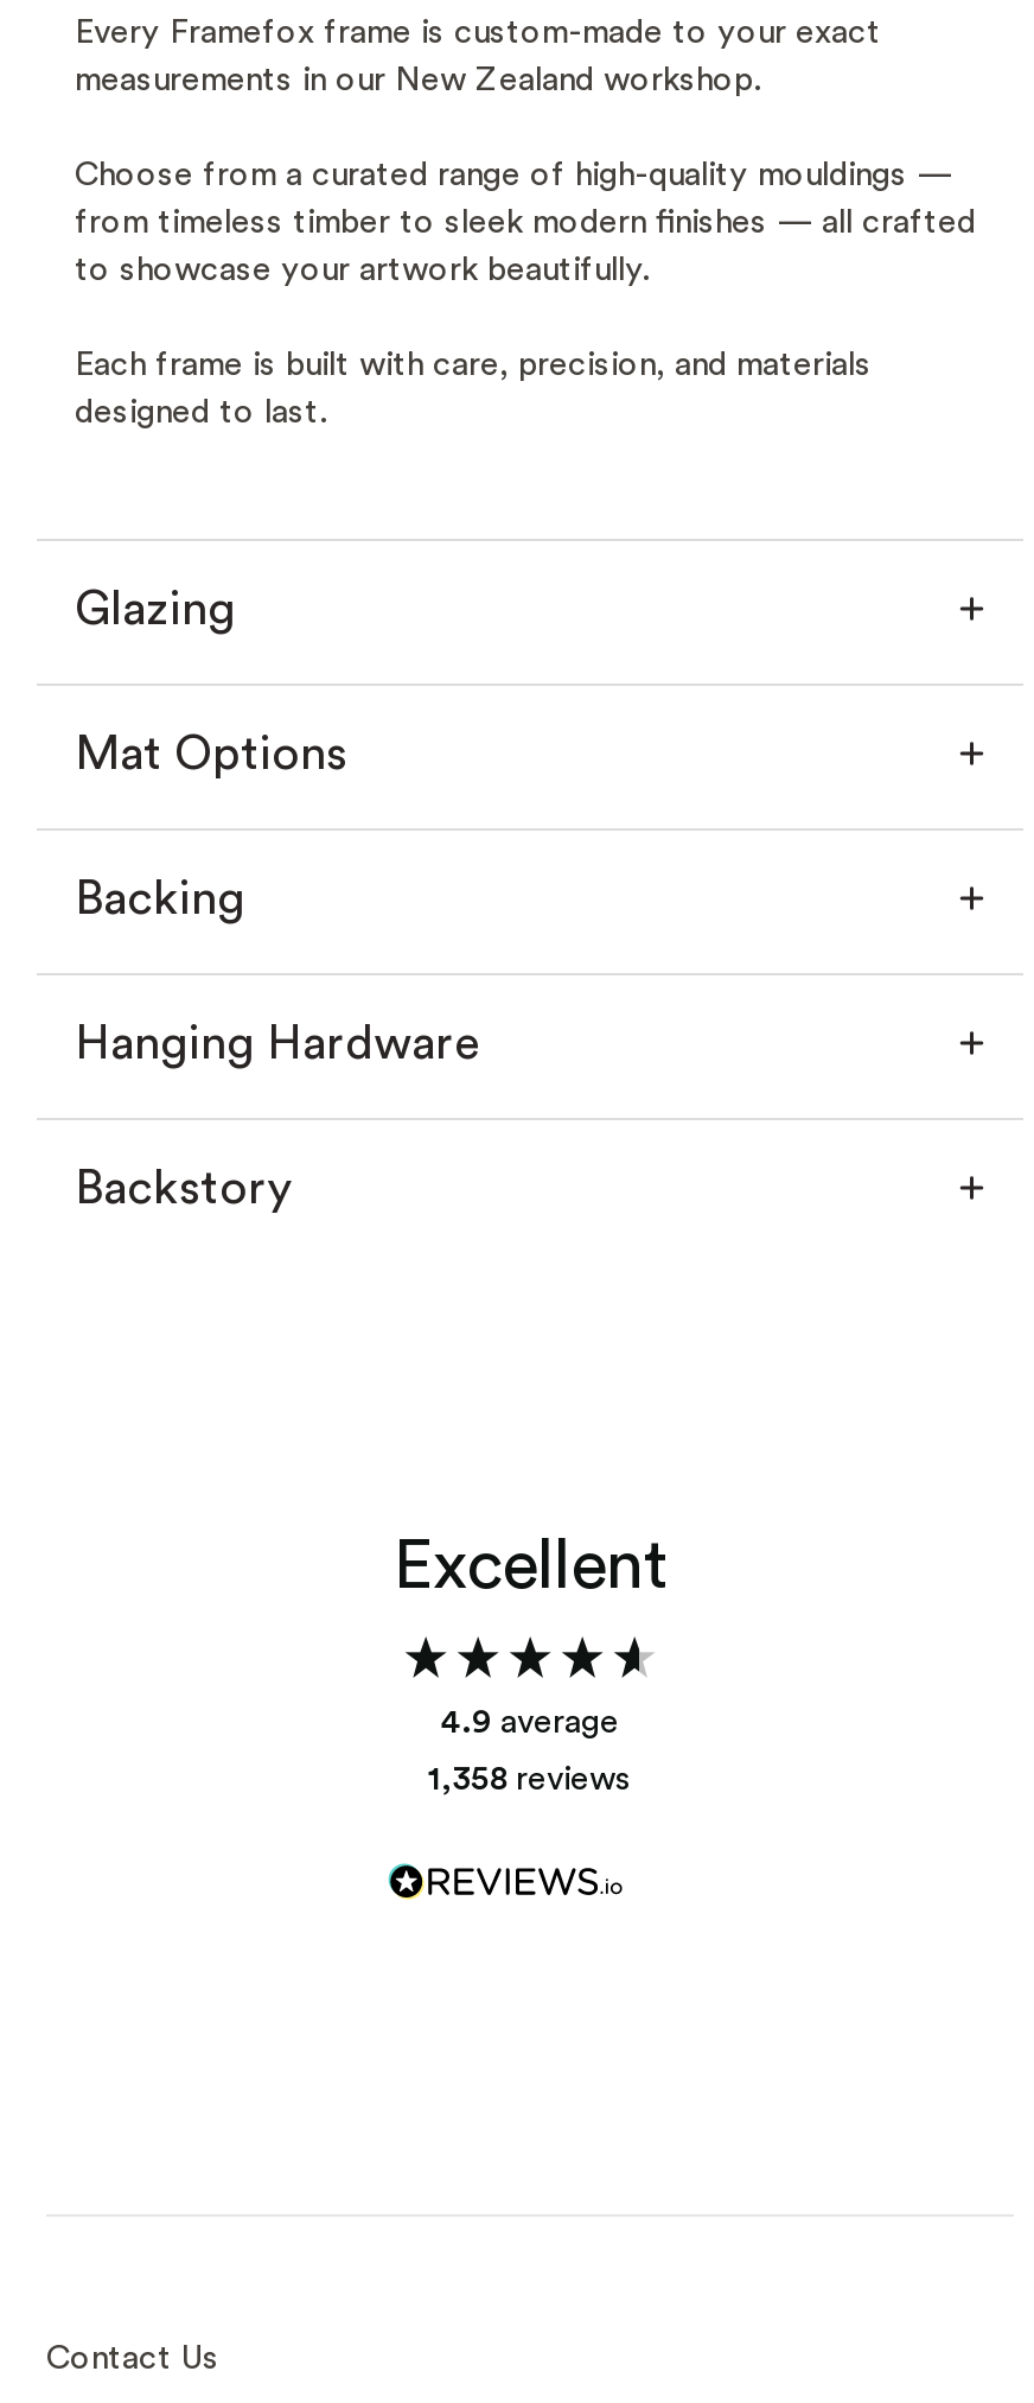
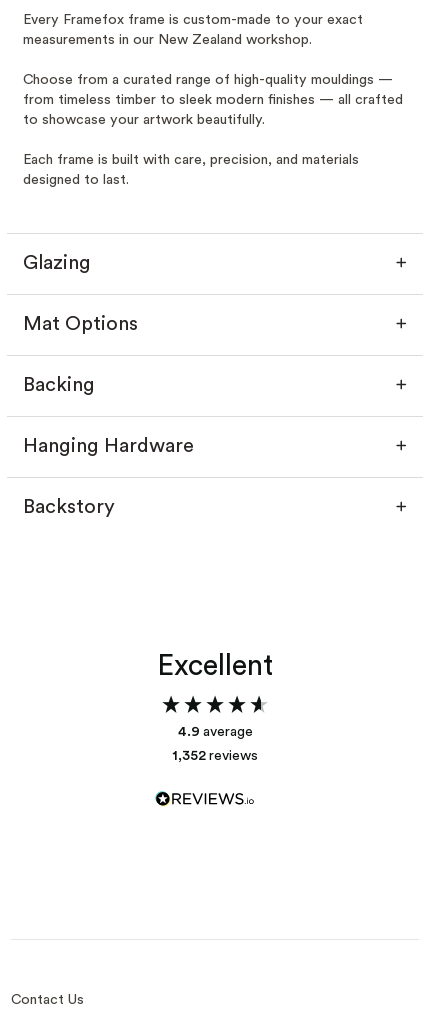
- 1,358 reviews
+ 1,352 reviews
